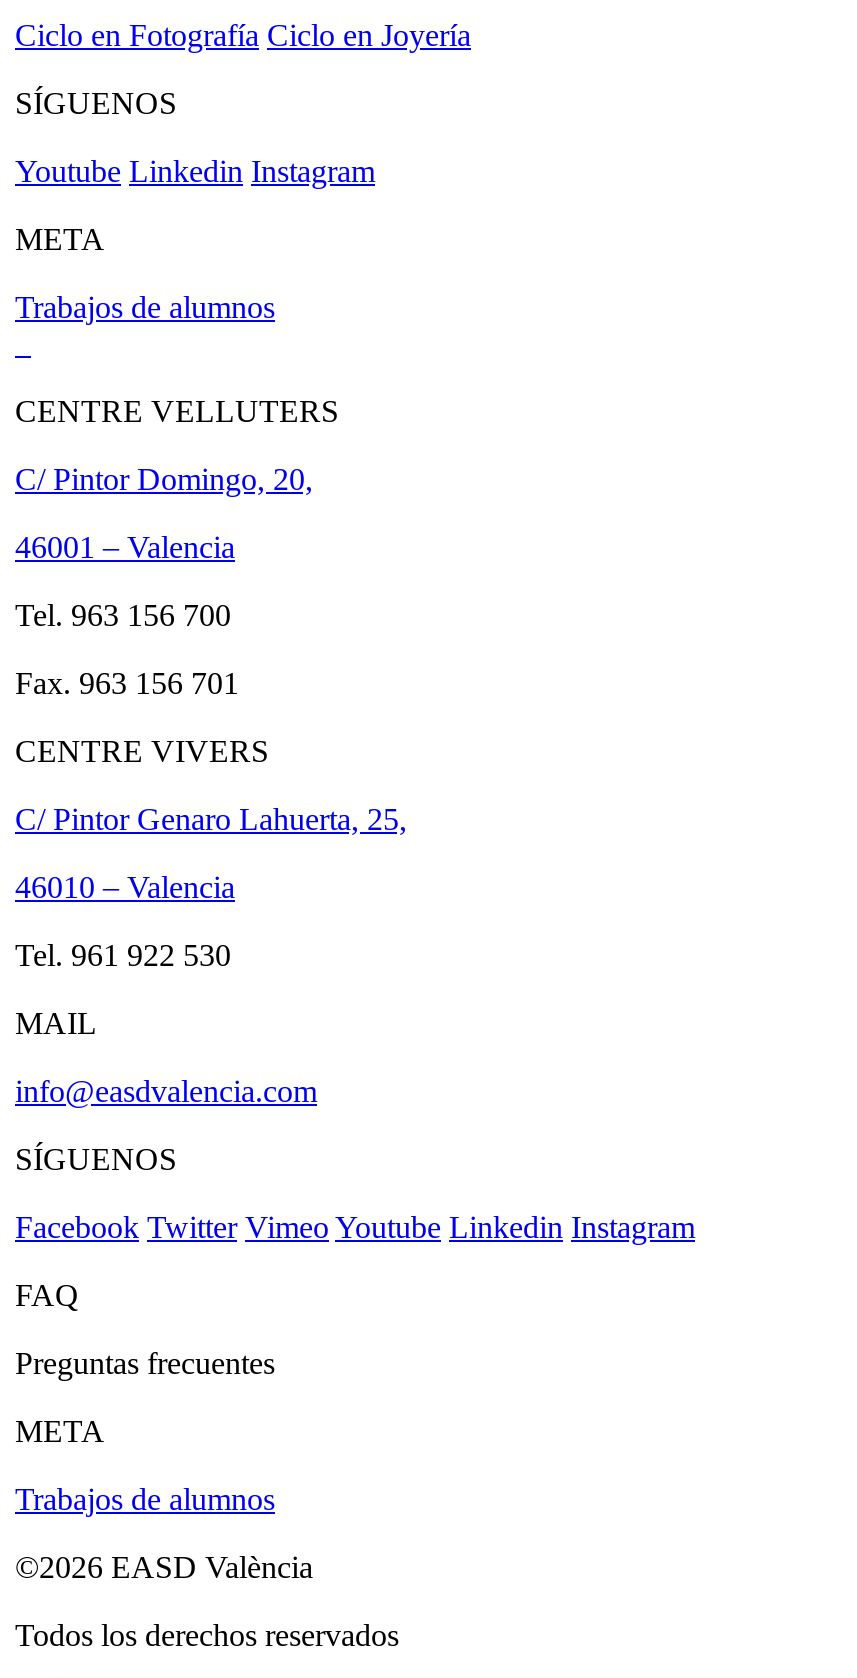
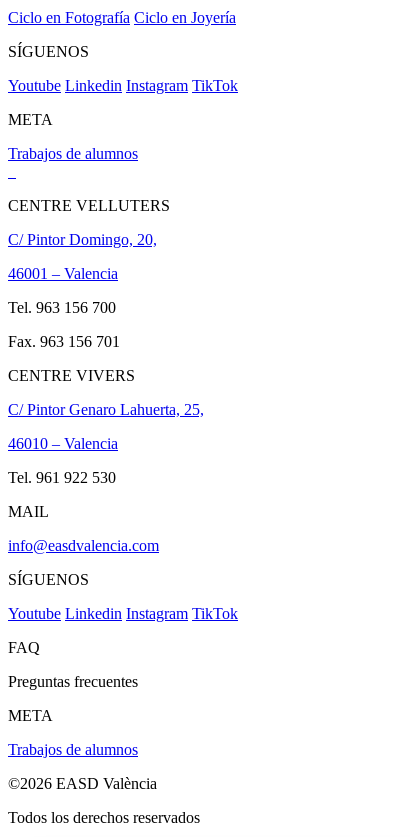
- Youtube Linkedin Instagram
+ Youtube Linkedin Instagram TikTok

- Facebook Twitter Vimeo Youtube Linkedin Instagram
+ Youtube Linkedin Instagram TikTok
